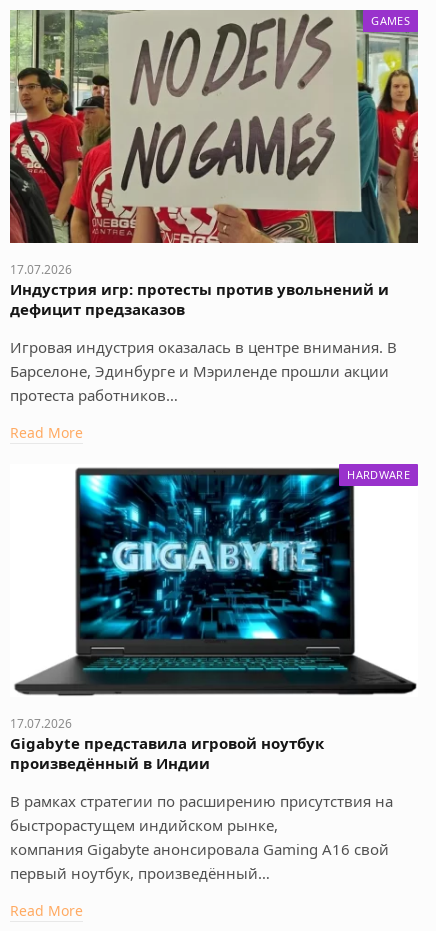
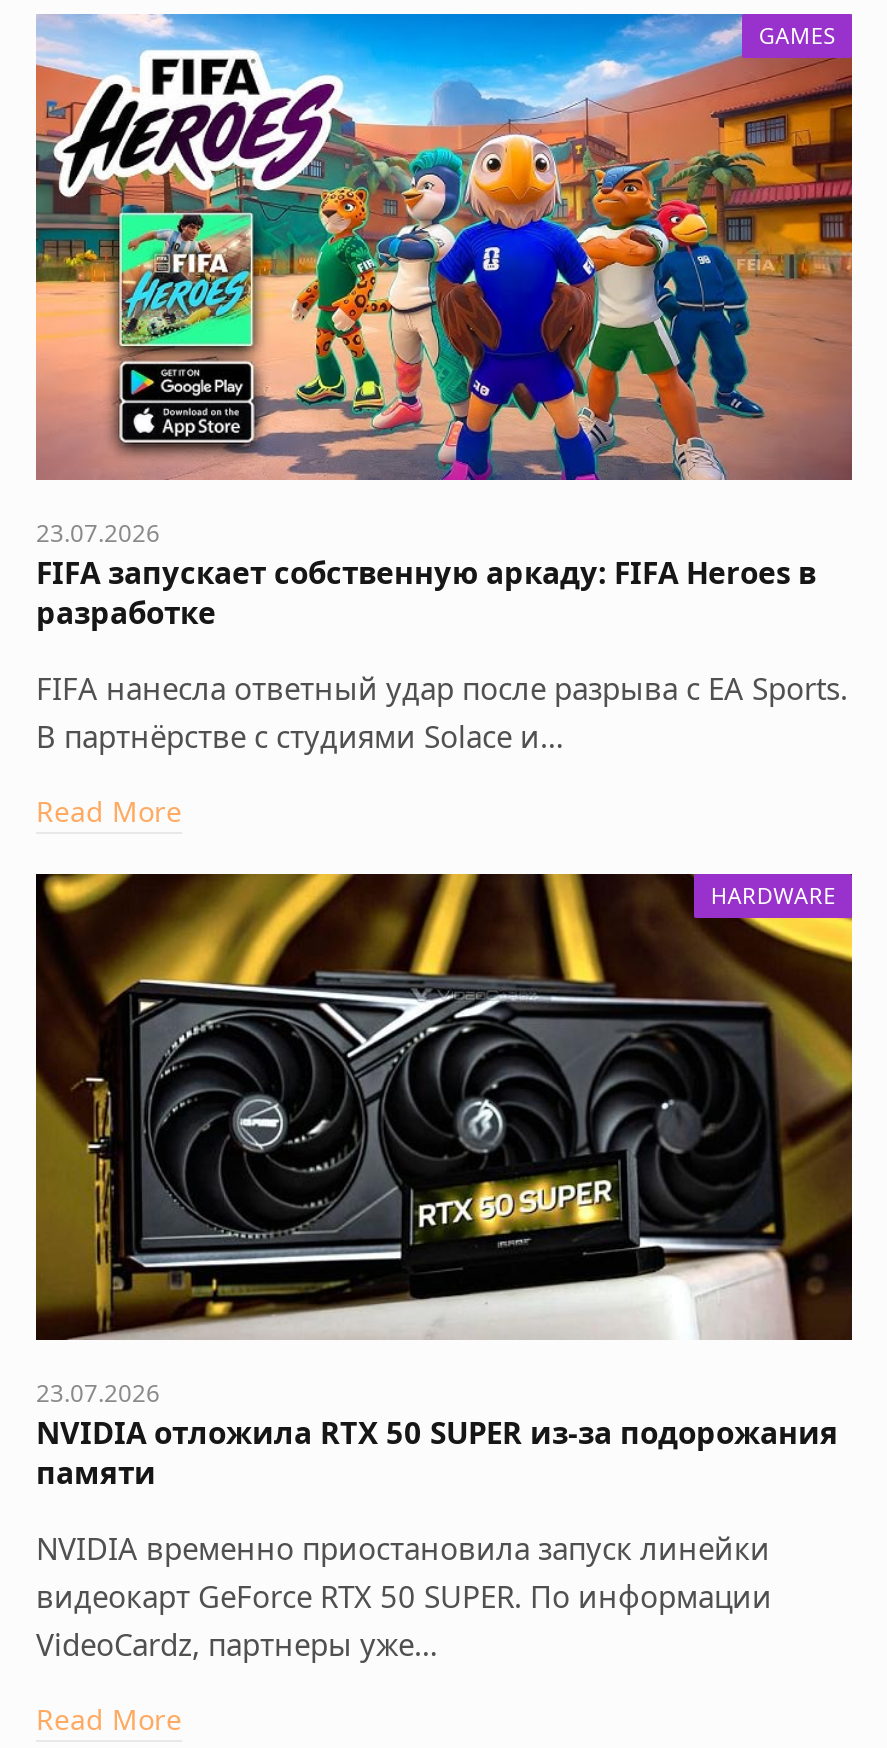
- [image]
- 17.07.2026
- Индустрия игр: протесты против увольнений и
- дефицит предзаказов
+ [image]
+ 23.07.2026
+ FIFA запускает собственную аркаду: FIFA Heroes в
+ разработке

- Игровая индустрия оказалась в центре внимания. В
- Барселоне, Эдинбурге и Мэриленде прошли акции
- протеста работников…
+ FIFA нанесла ответный удар после разрыва с EA Sports.
+ В партнёрстве с студиями Solace и…

- [image]
- 17.07.2026
- Gigabyte представила игровой ноутбук
- произведённый в Индии
+ [image]
+ 23.07.2026
+ NVIDIA отложила RTX 50 SUPER из-за подорожания
+ памяти

- В рамках стратегии по расширению присутствия на
- быстрорастущем индийском рынке,
- компания Gigabyte анонсировала Gaming A16 свой
- первый ноутбук, произведённый…
+ NVIDIA временно приостановила запуск линейки
+ видеокарт GeForce RTX 50 SUPER. По информации
+ VideoCardz, партнеры уже…
